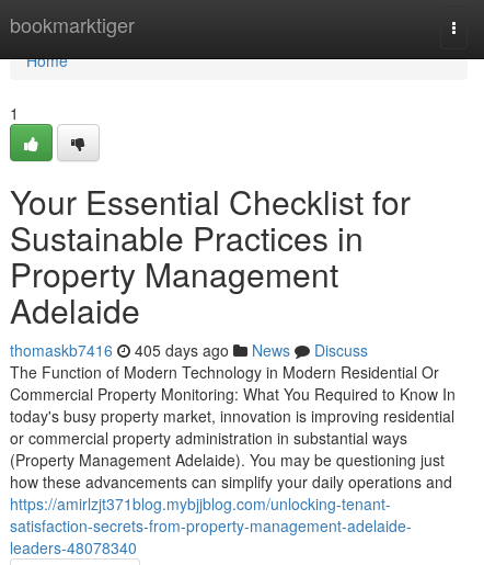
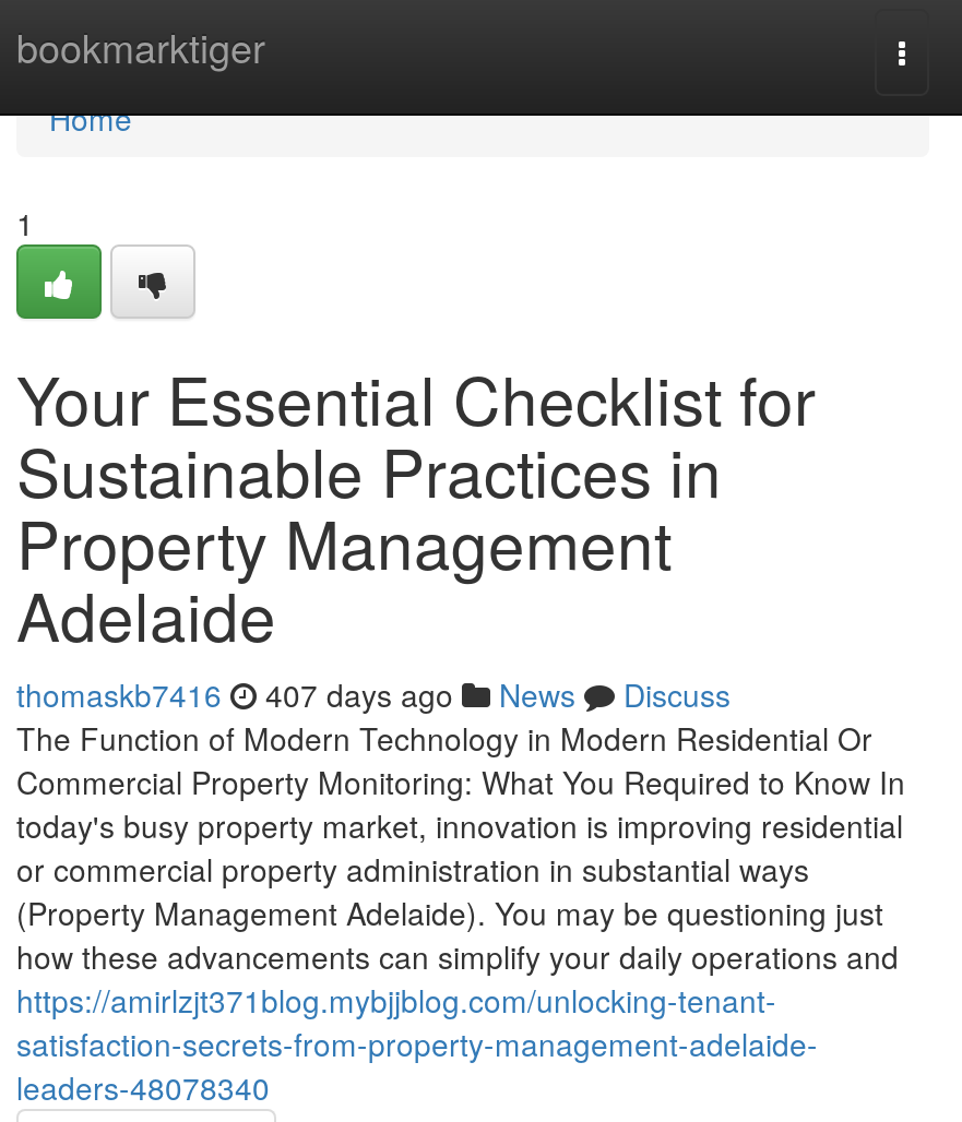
- thomaskb7416 405 days ago News Discuss
+ thomaskb7416 407 days ago News Discuss
